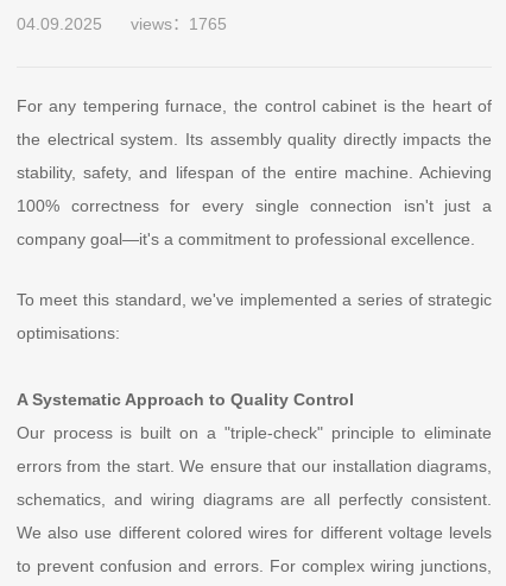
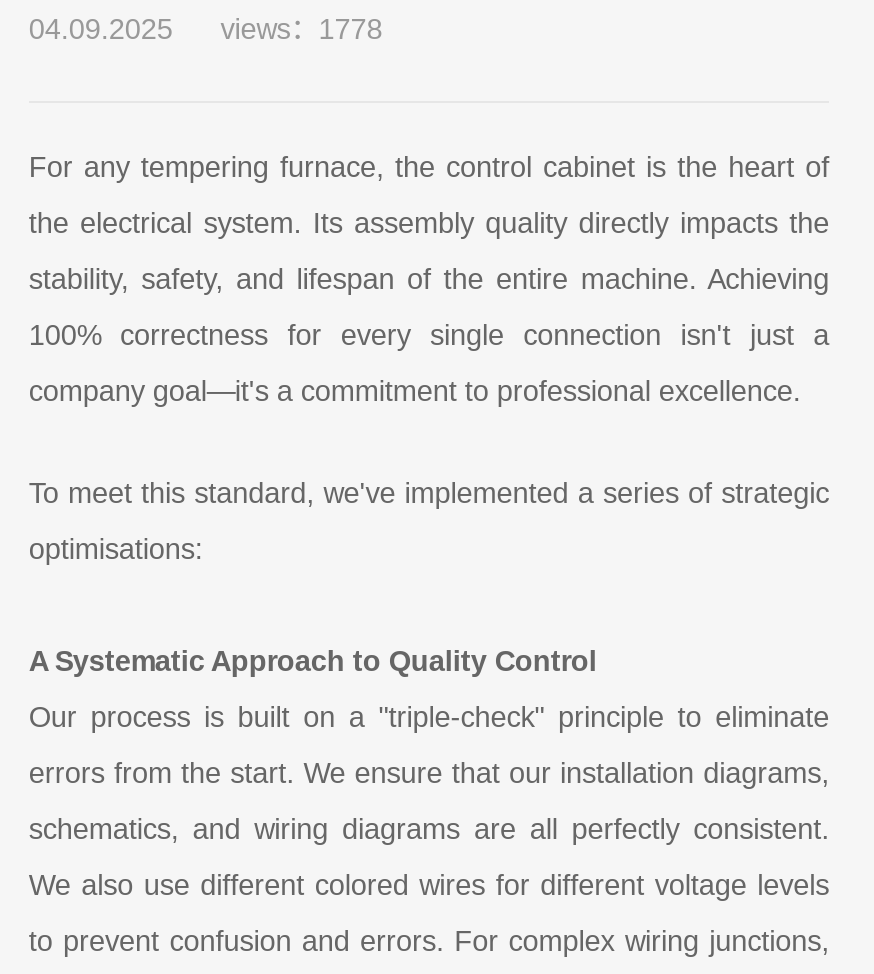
- 04.09.2025 views：1765
+ 04.09.2025 views：1778
